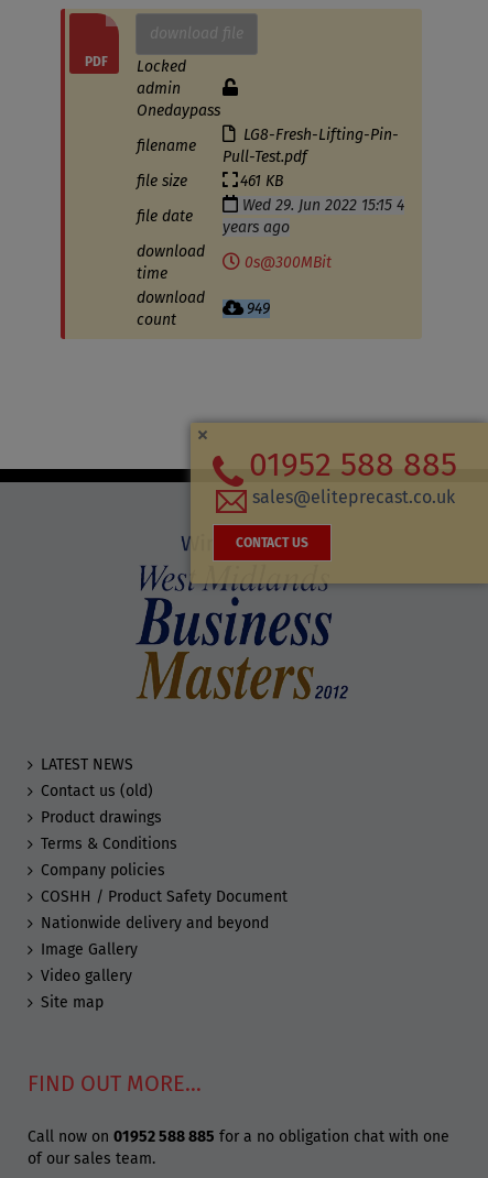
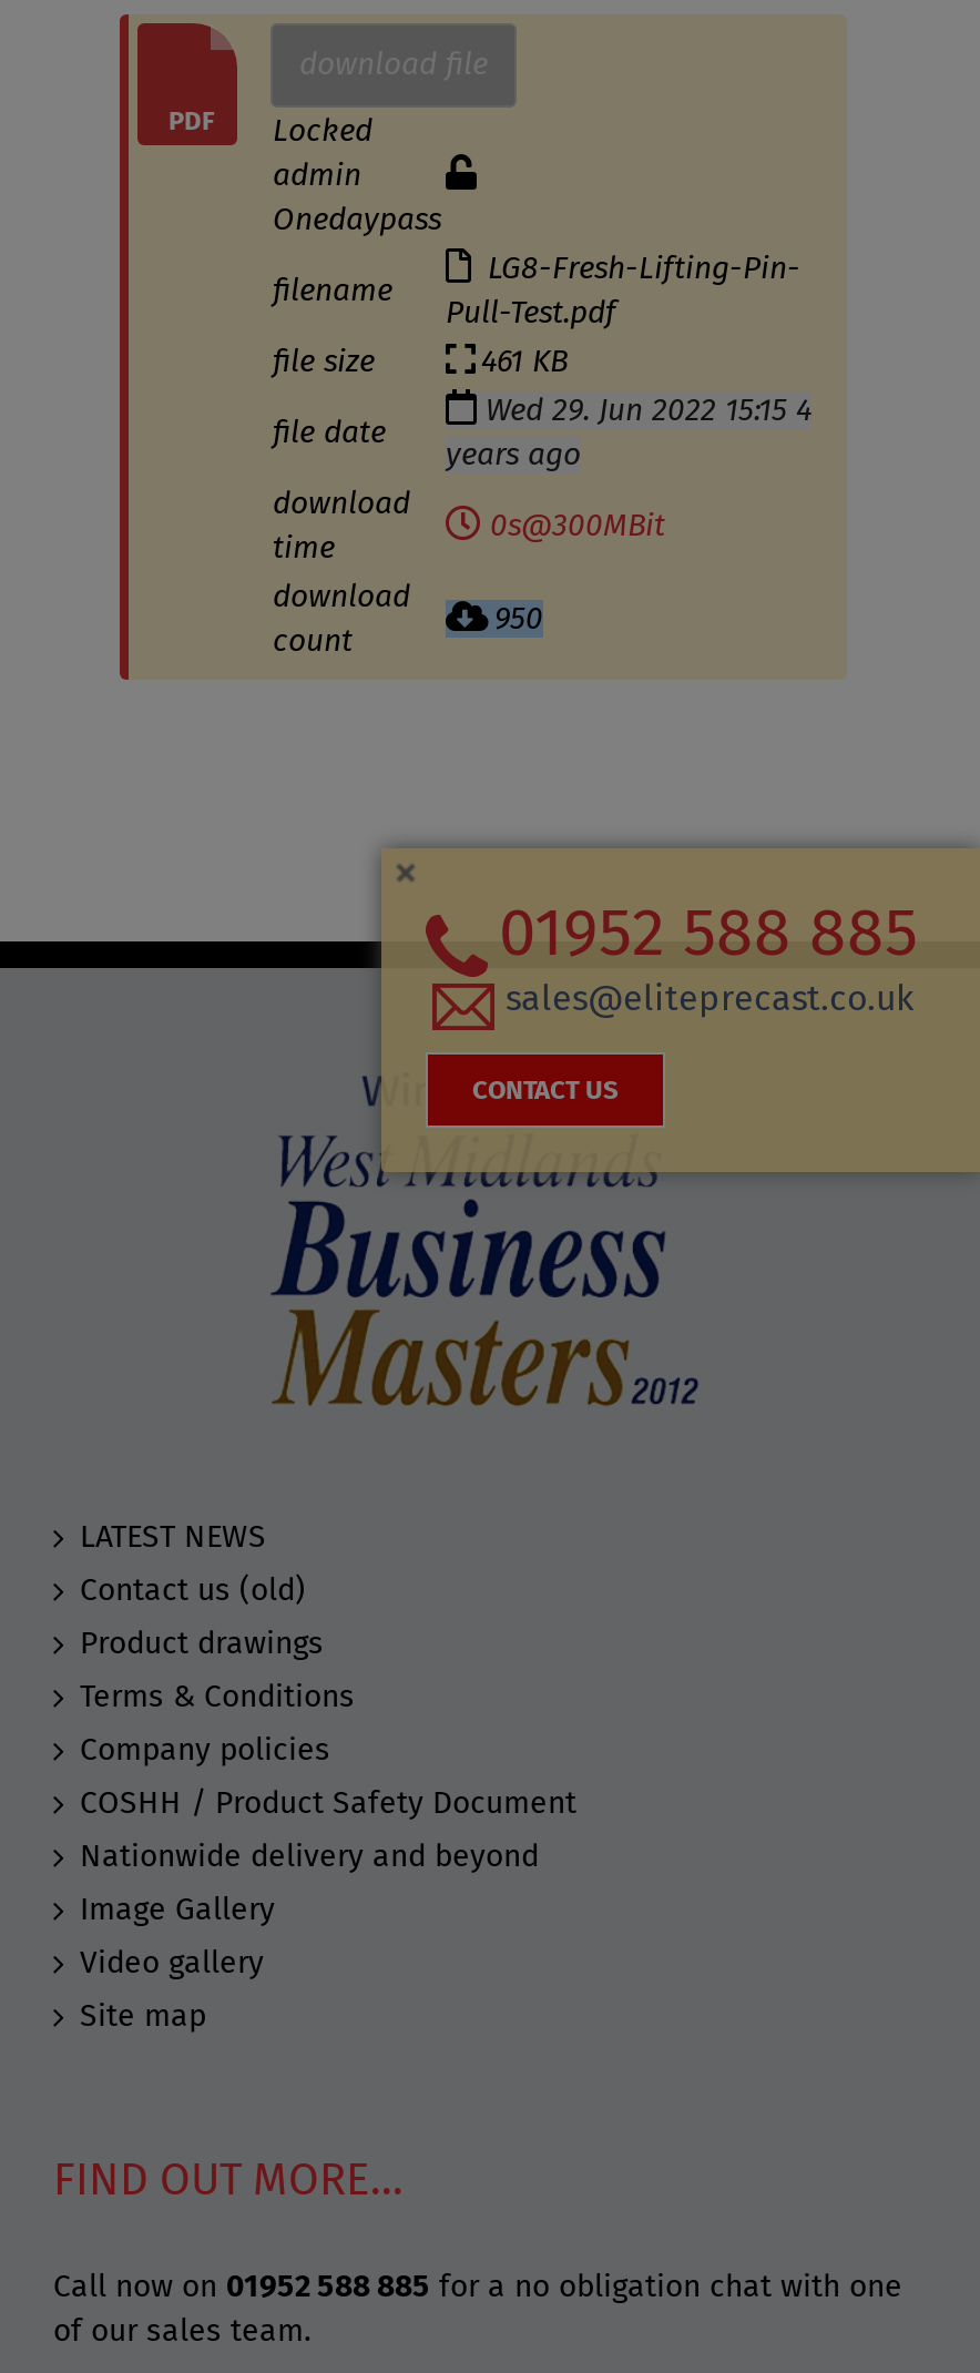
- 949
+ 950
